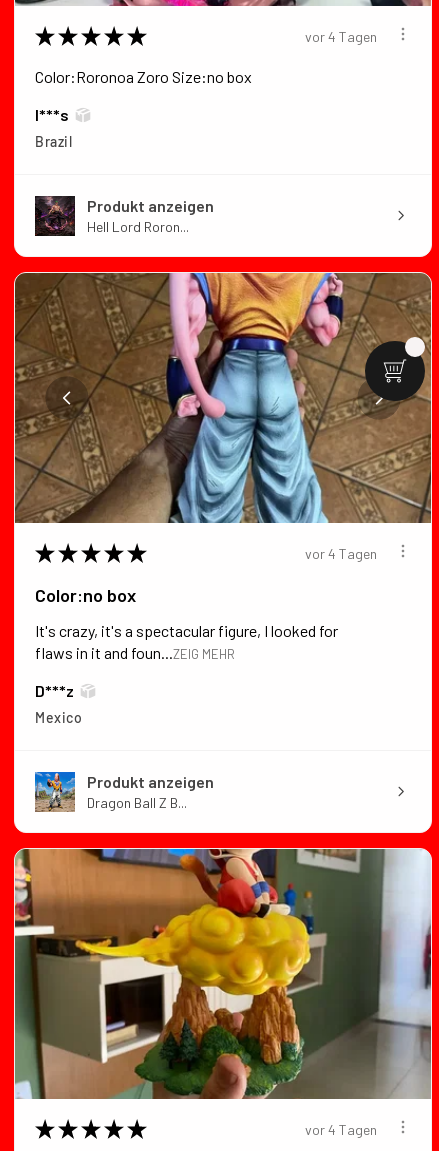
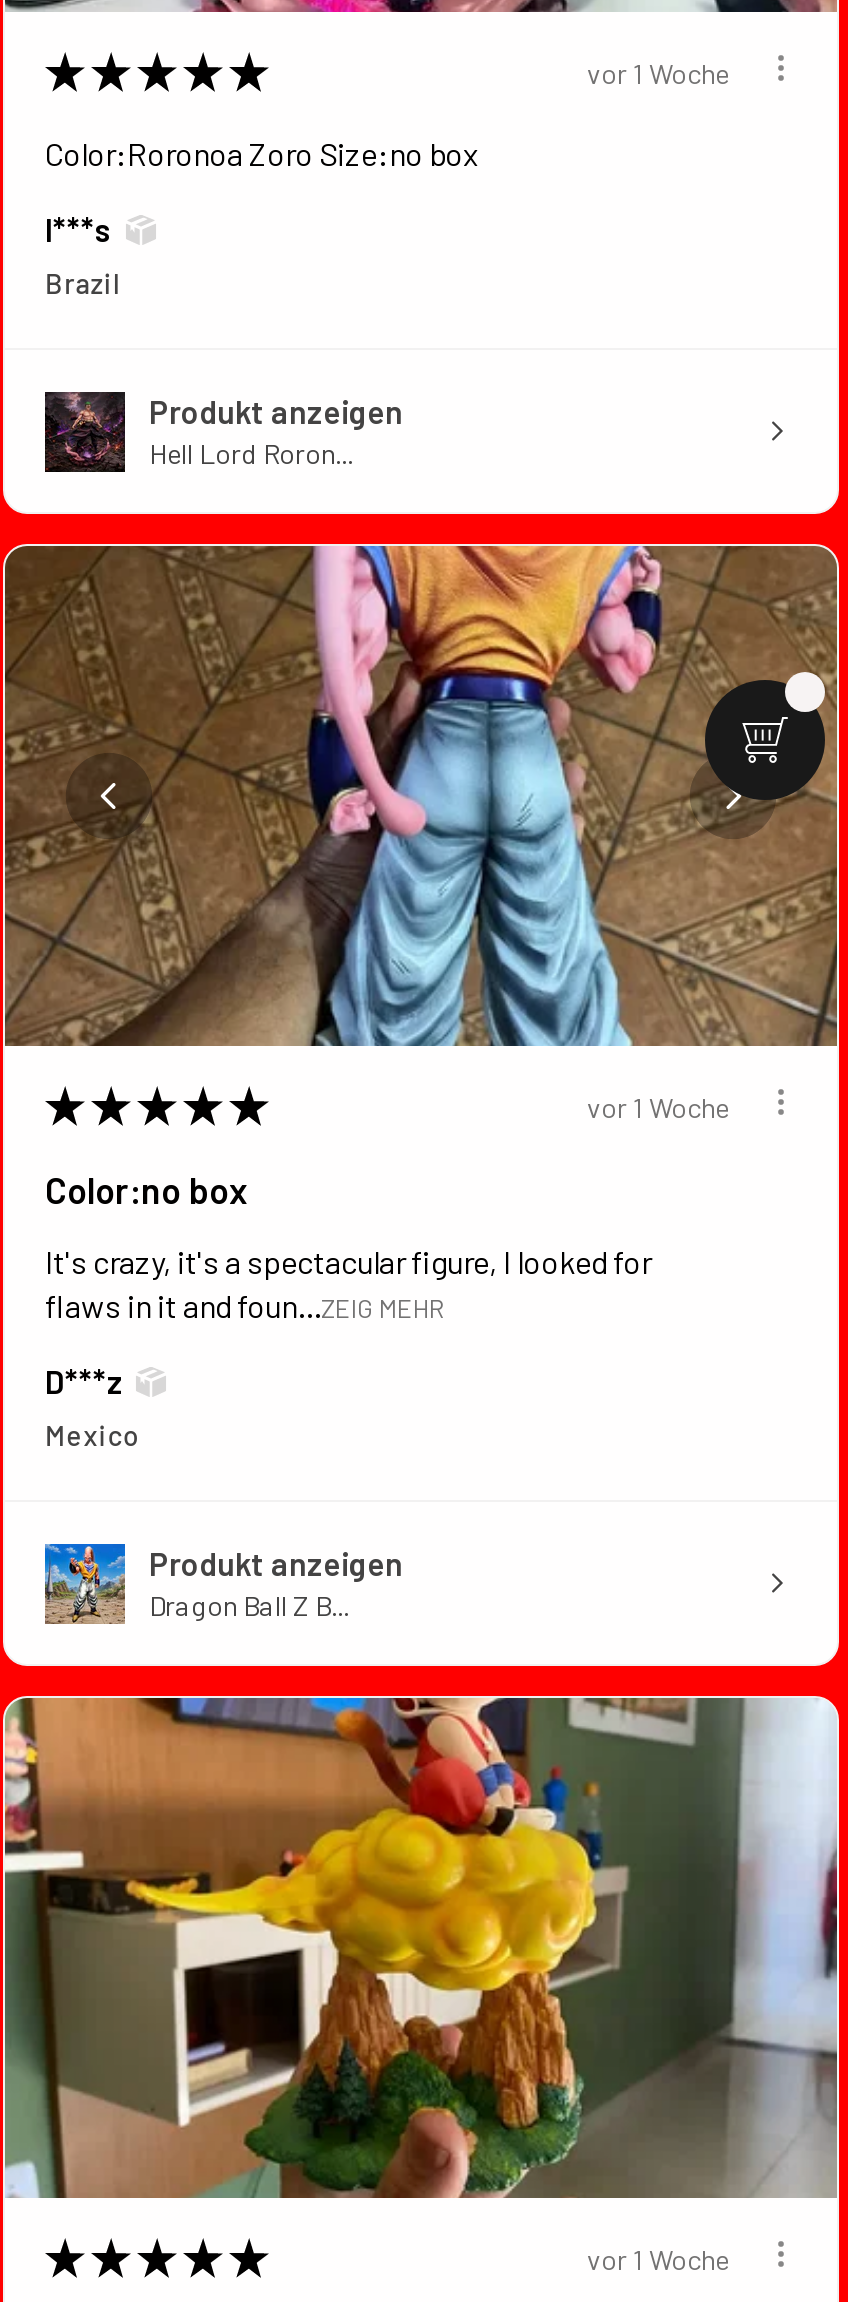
- vor 4 Tagen
+ vor 1 Woche

- vor 4 Tagen
+ vor 1 Woche

- vor 4 Tagen
+ vor 1 Woche
